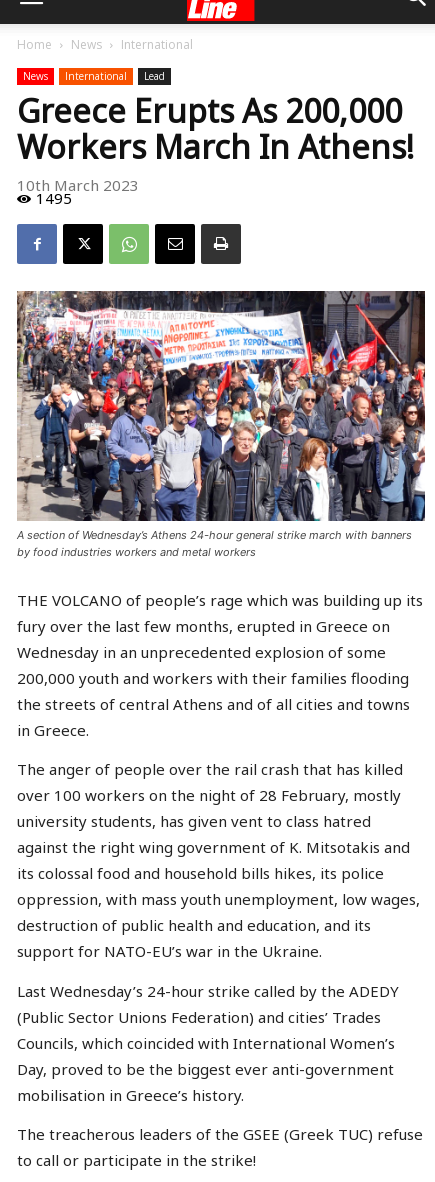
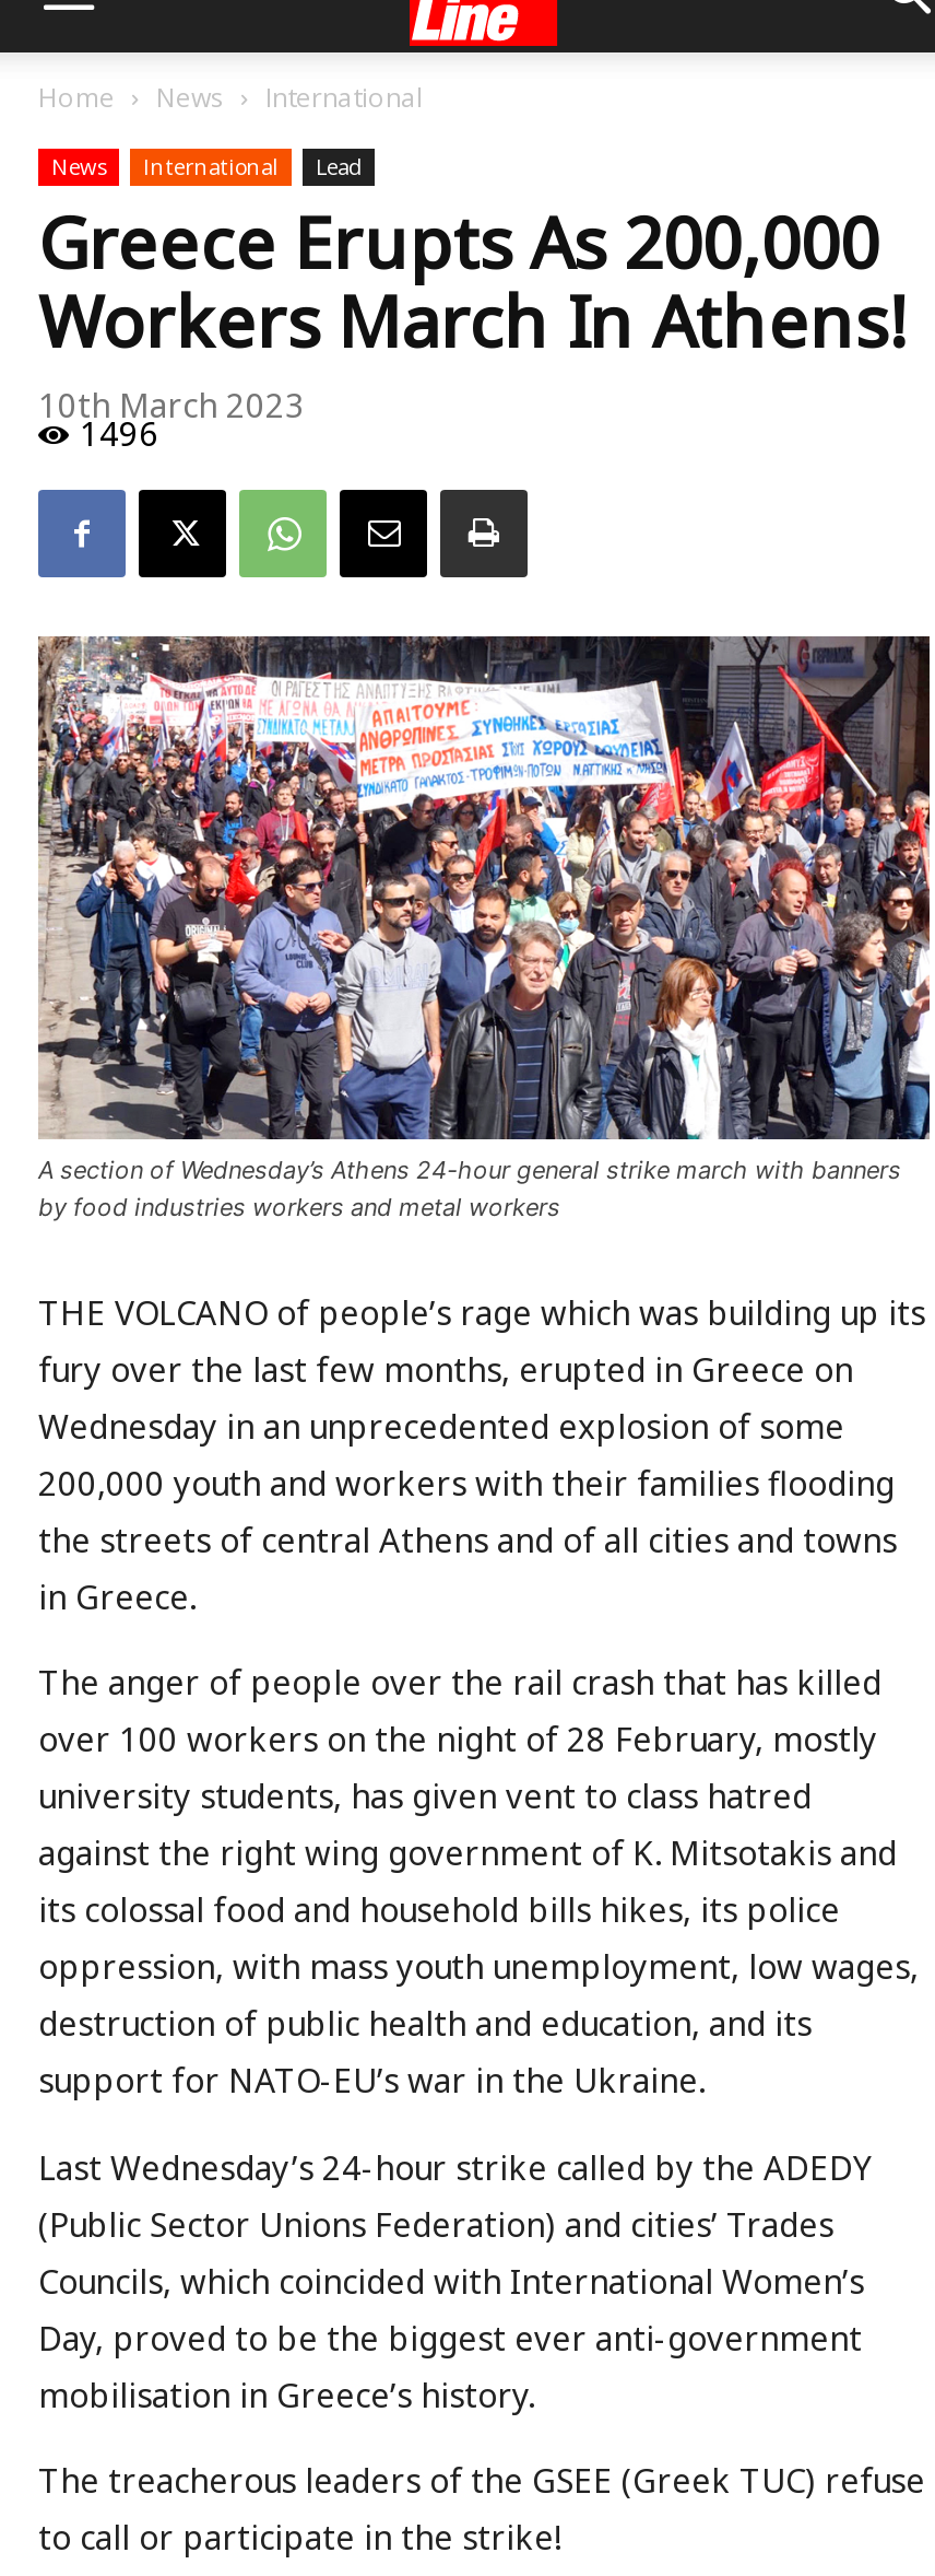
- 1495
+ 1496
